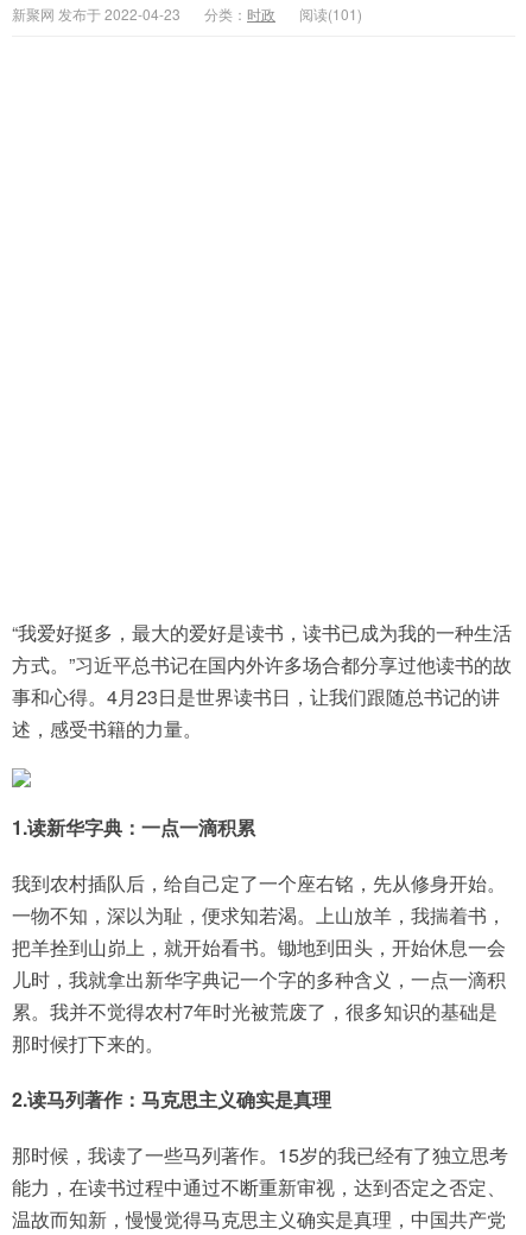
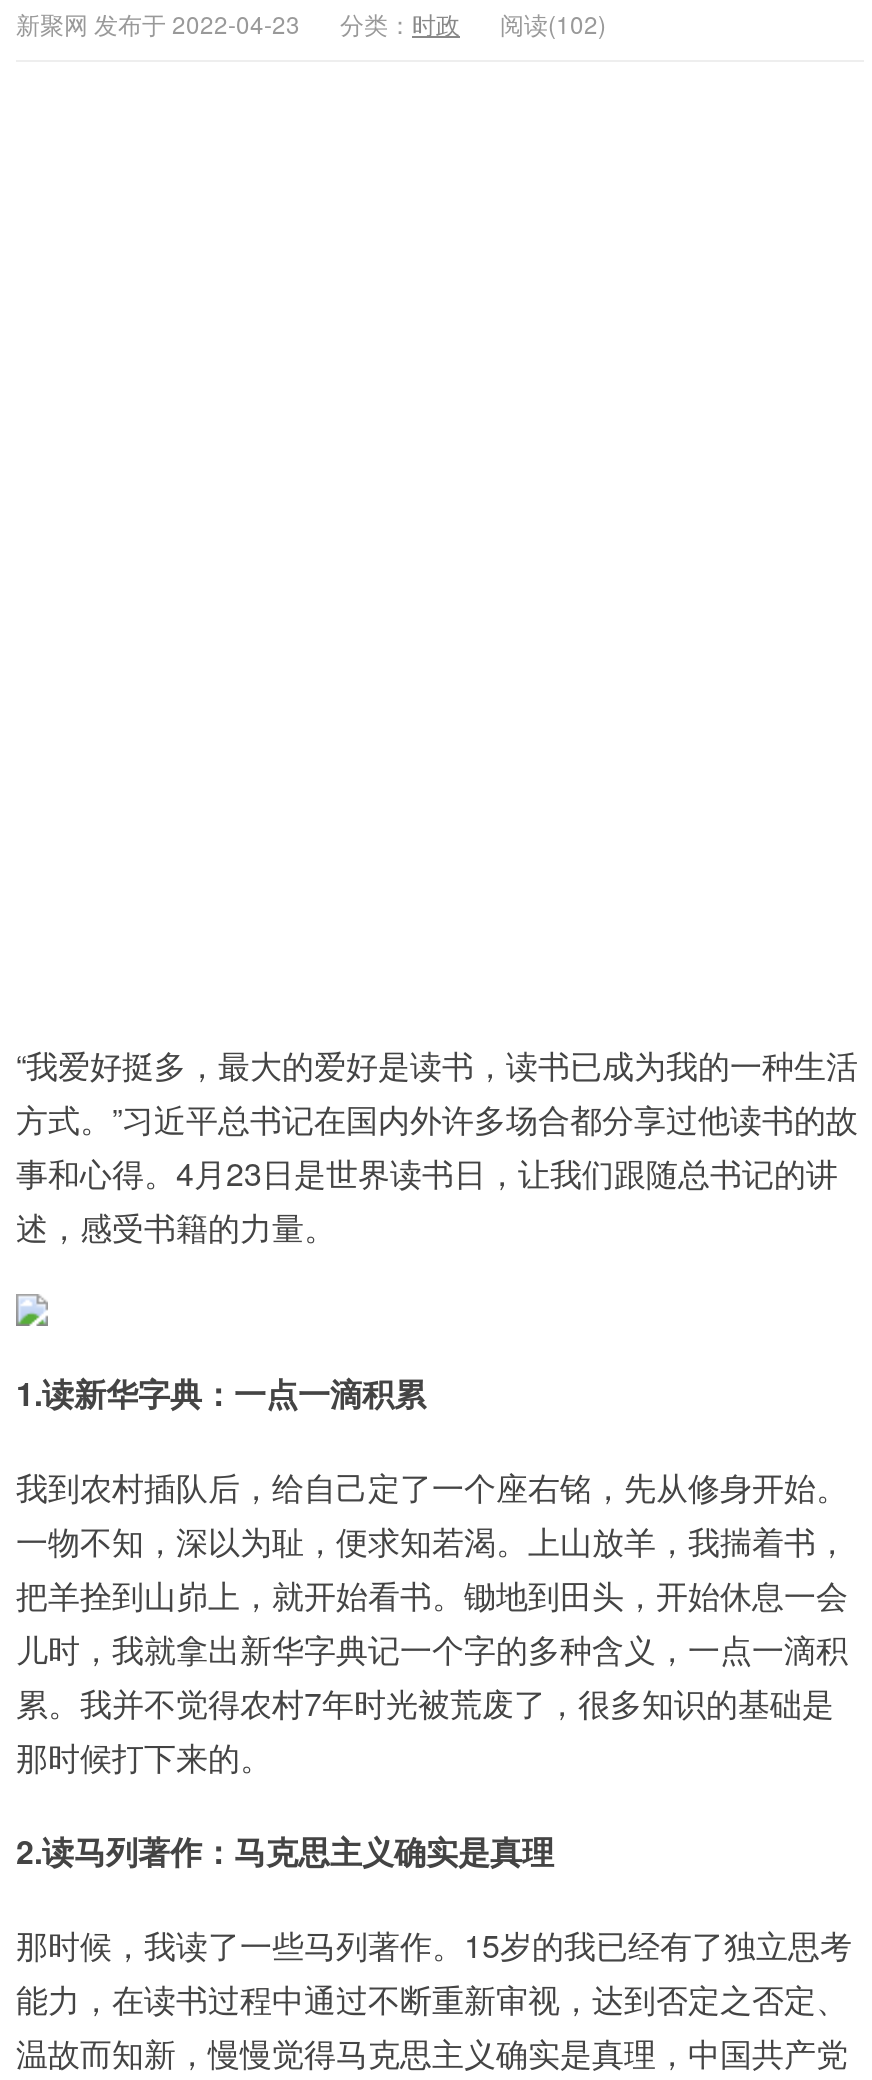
- 新聚网 发布于 2022-04-23 分类：时政 阅读(101)
+ 新聚网 发布于 2022-04-23 分类：时政 阅读(102)
